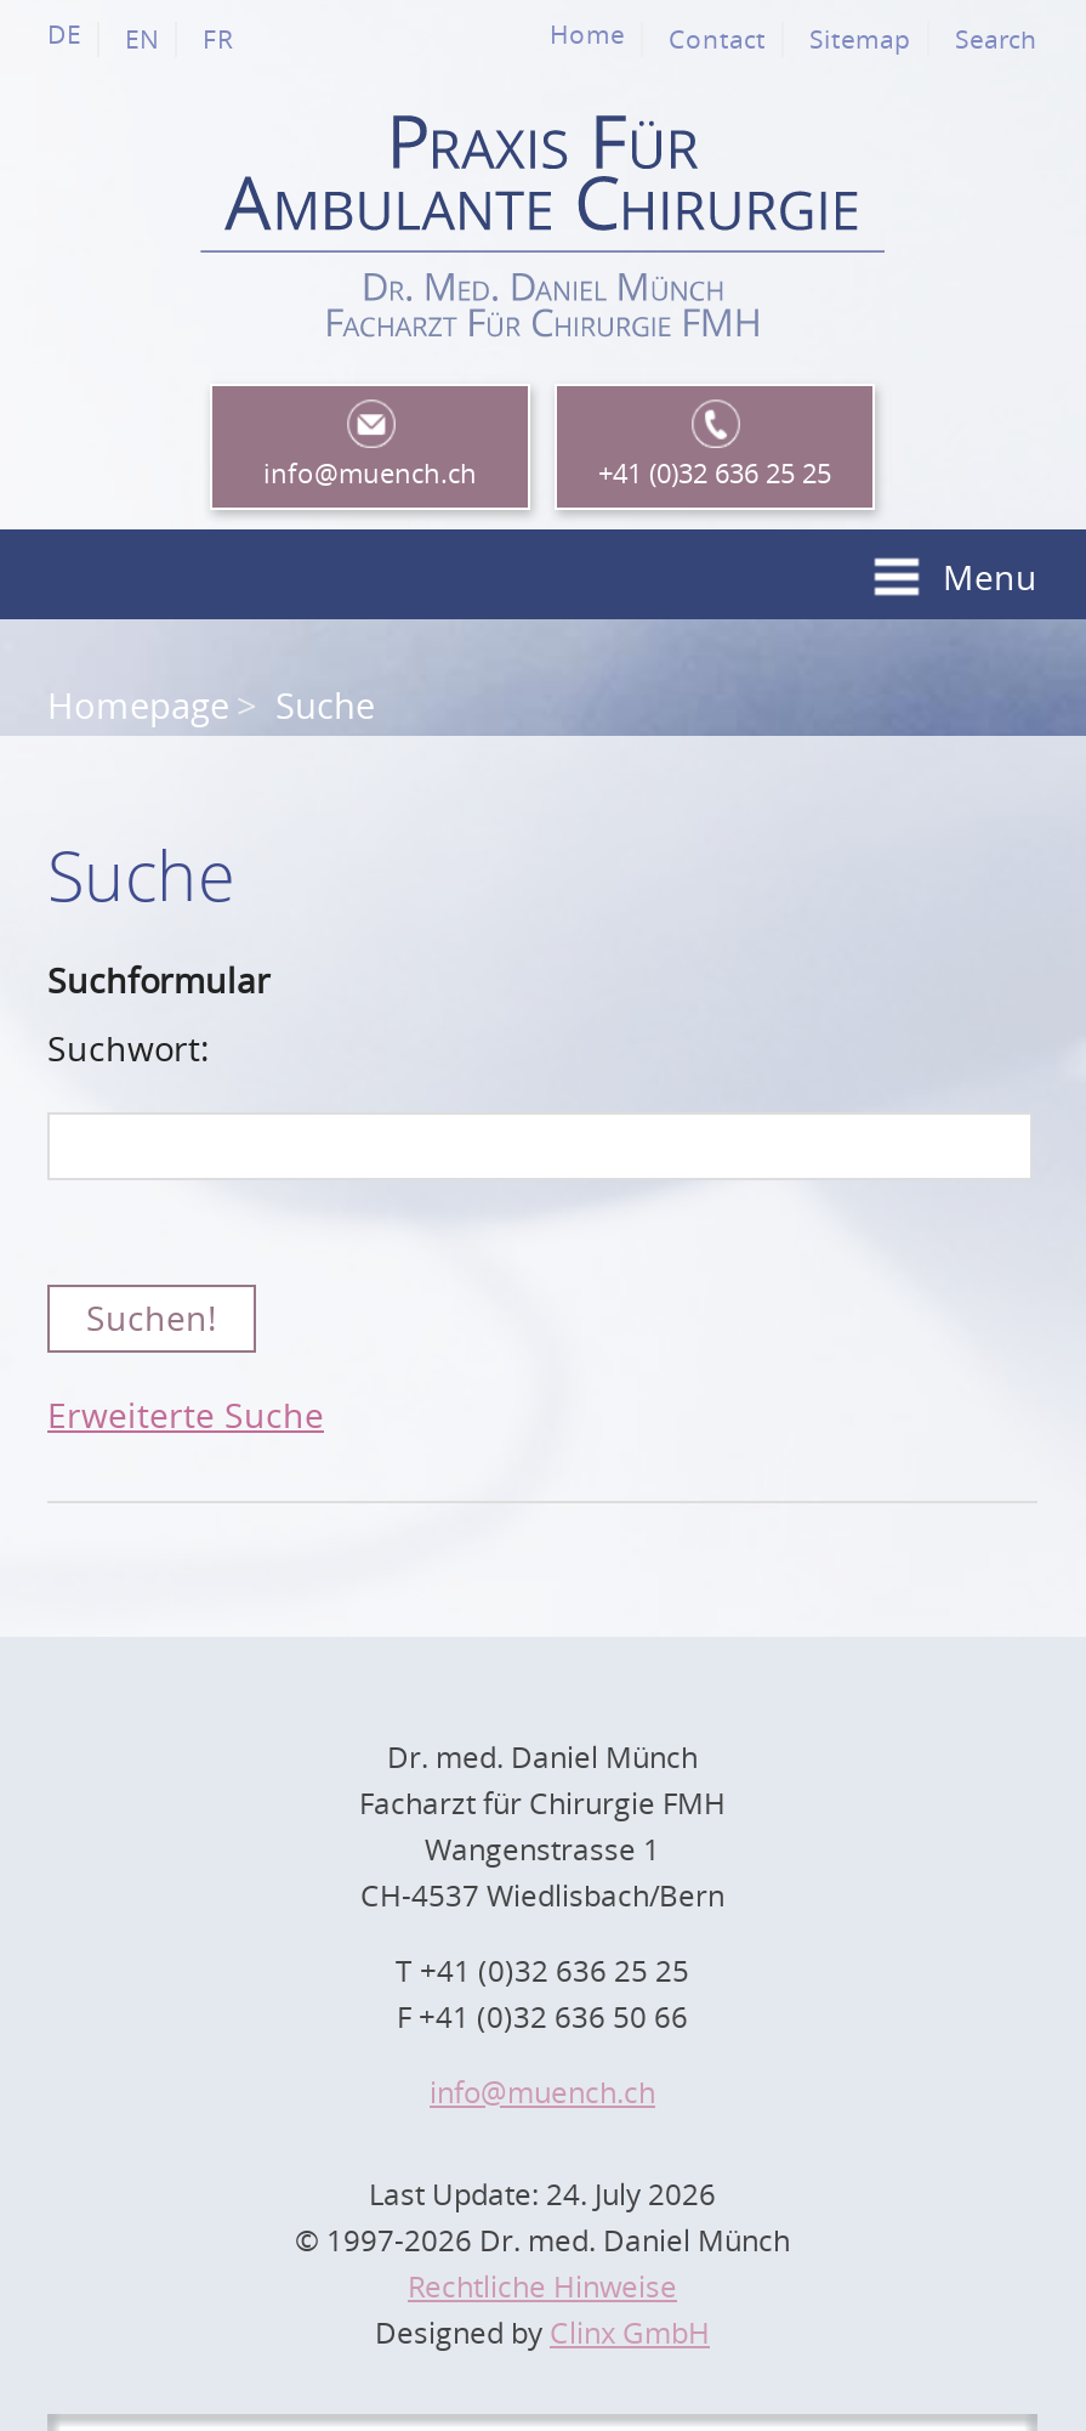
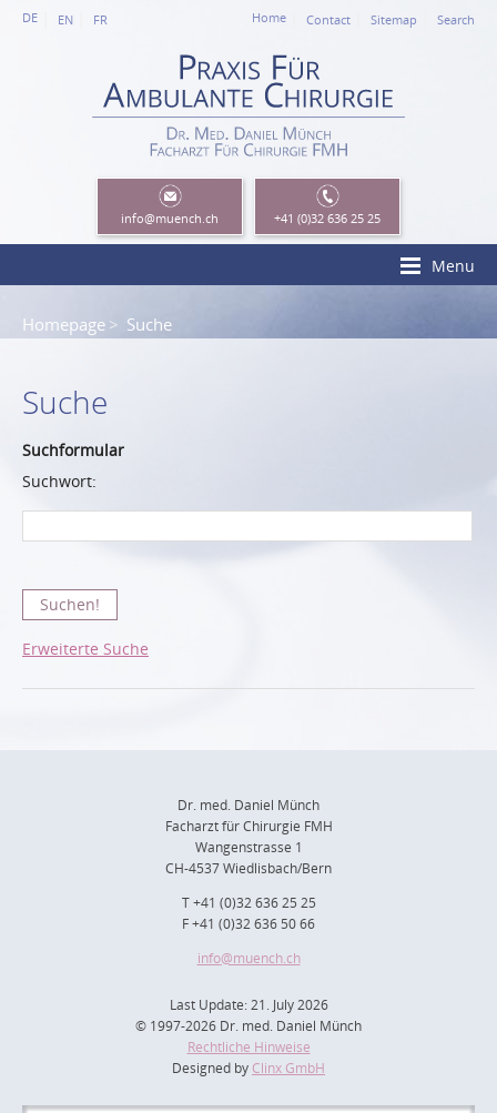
- Last Update: 24. July 2026
+ Last Update: 21. July 2026
